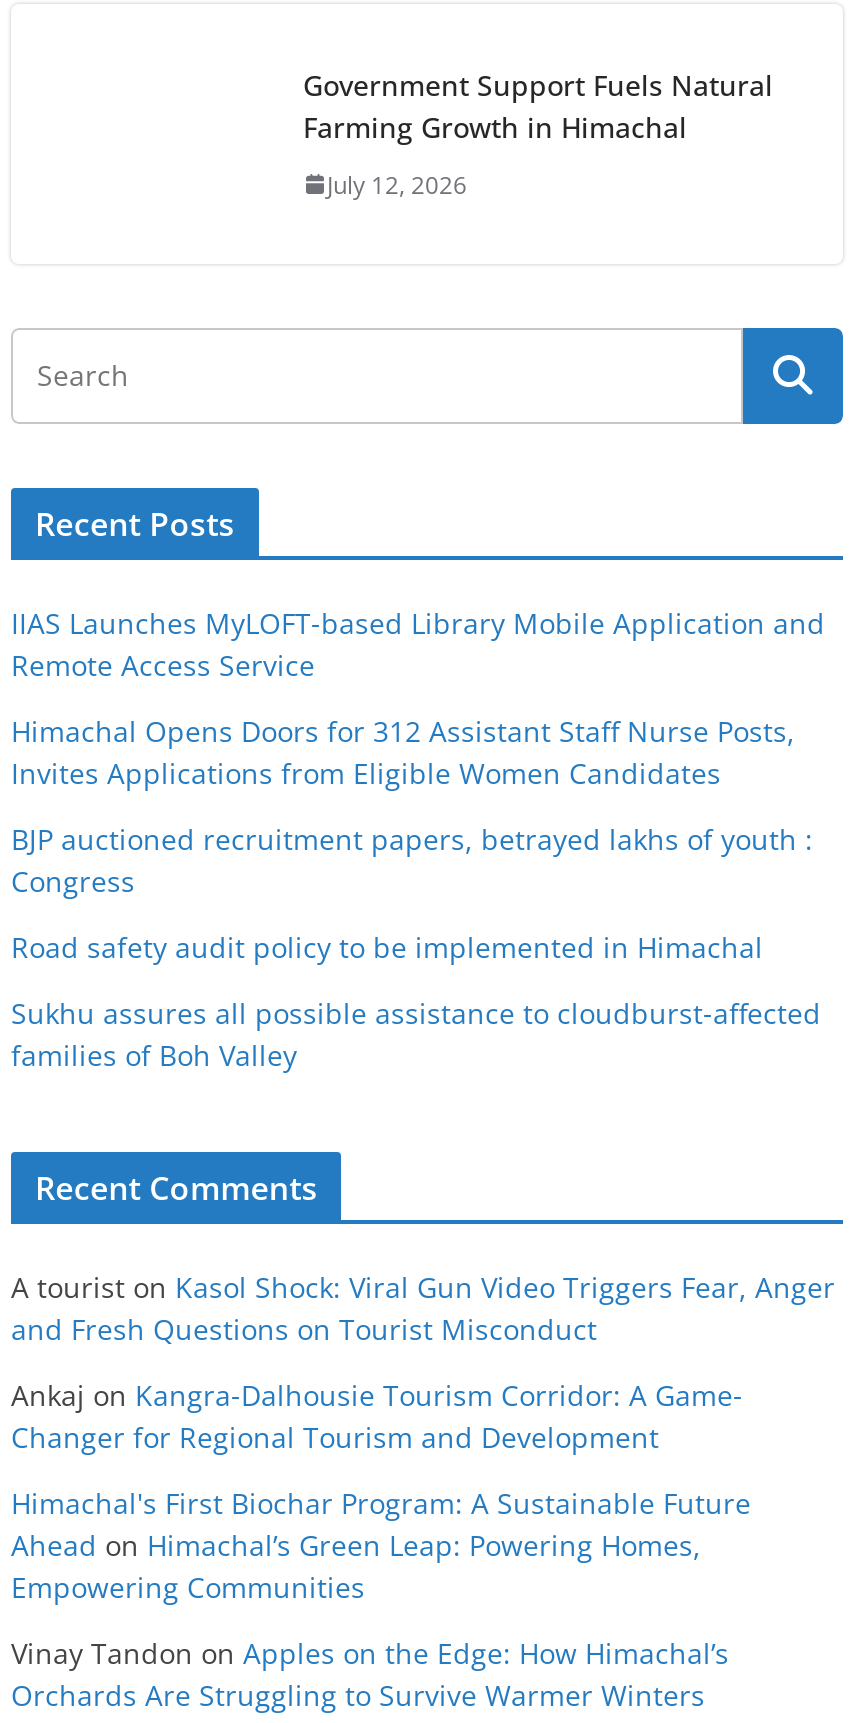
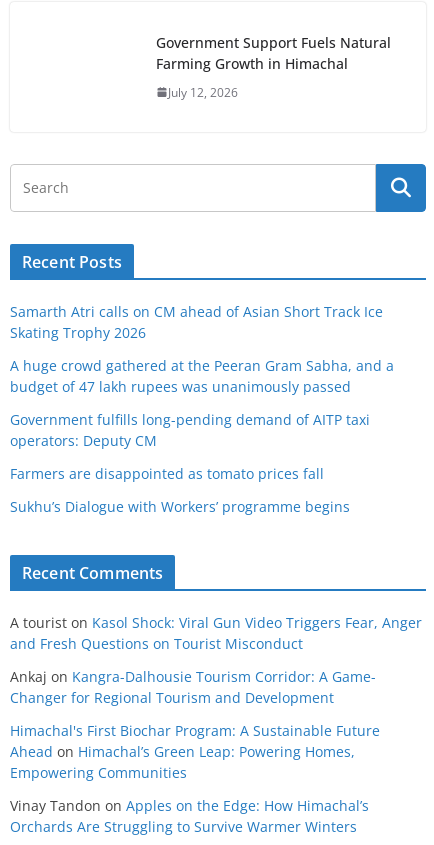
- IIAS Launches MyLOFT-based Library Mobile Application and
- Remote Access Service
+ Samarth Atri calls on CM ahead of Asian Short Track Ice
+ Skating Trophy 2026

- Himachal Opens Doors for 312 Assistant Staff Nurse Posts,
- Invites Applications from Eligible Women Candidates
+ A huge crowd gathered at the Peeran Gram Sabha, and a
+ budget of 47 lakh rupees was unanimously passed

- BJP auctioned recruitment papers, betrayed lakhs of youth :
- Congress
+ Government fulfills long-pending demand of AITP taxi
+ operators: Deputy CM

- Road safety audit policy to be implemented in Himachal
+ Farmers are disappointed as tomato prices fall

- Sukhu assures all possible assistance to cloudburst-affected
- families of Boh Valley
+ Sukhu’s Dialogue with Workers’ programme begins
